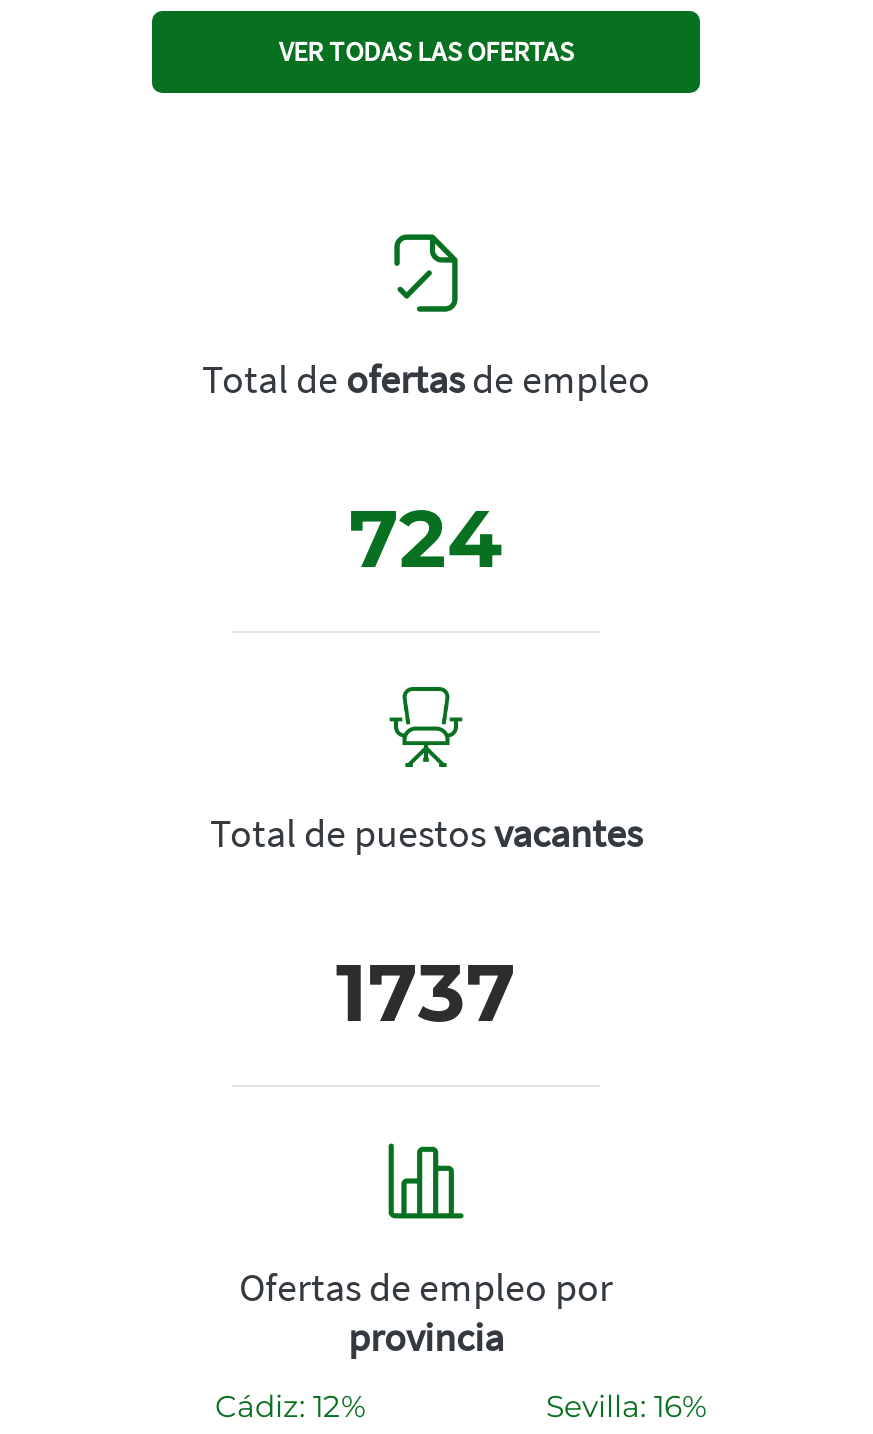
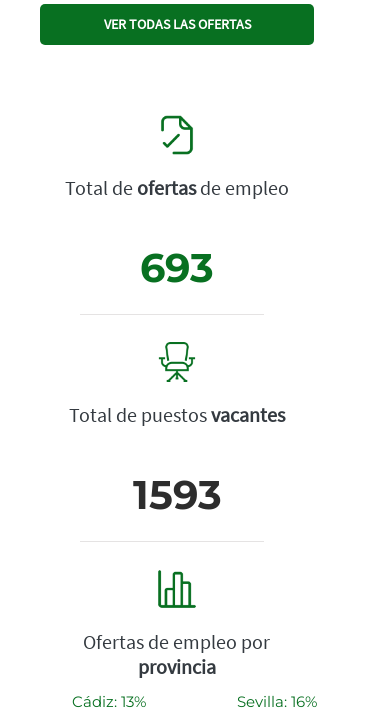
- 724
+ 693

- 1737
+ 1593

- Cádiz: 12%
+ Cádiz: 13%
